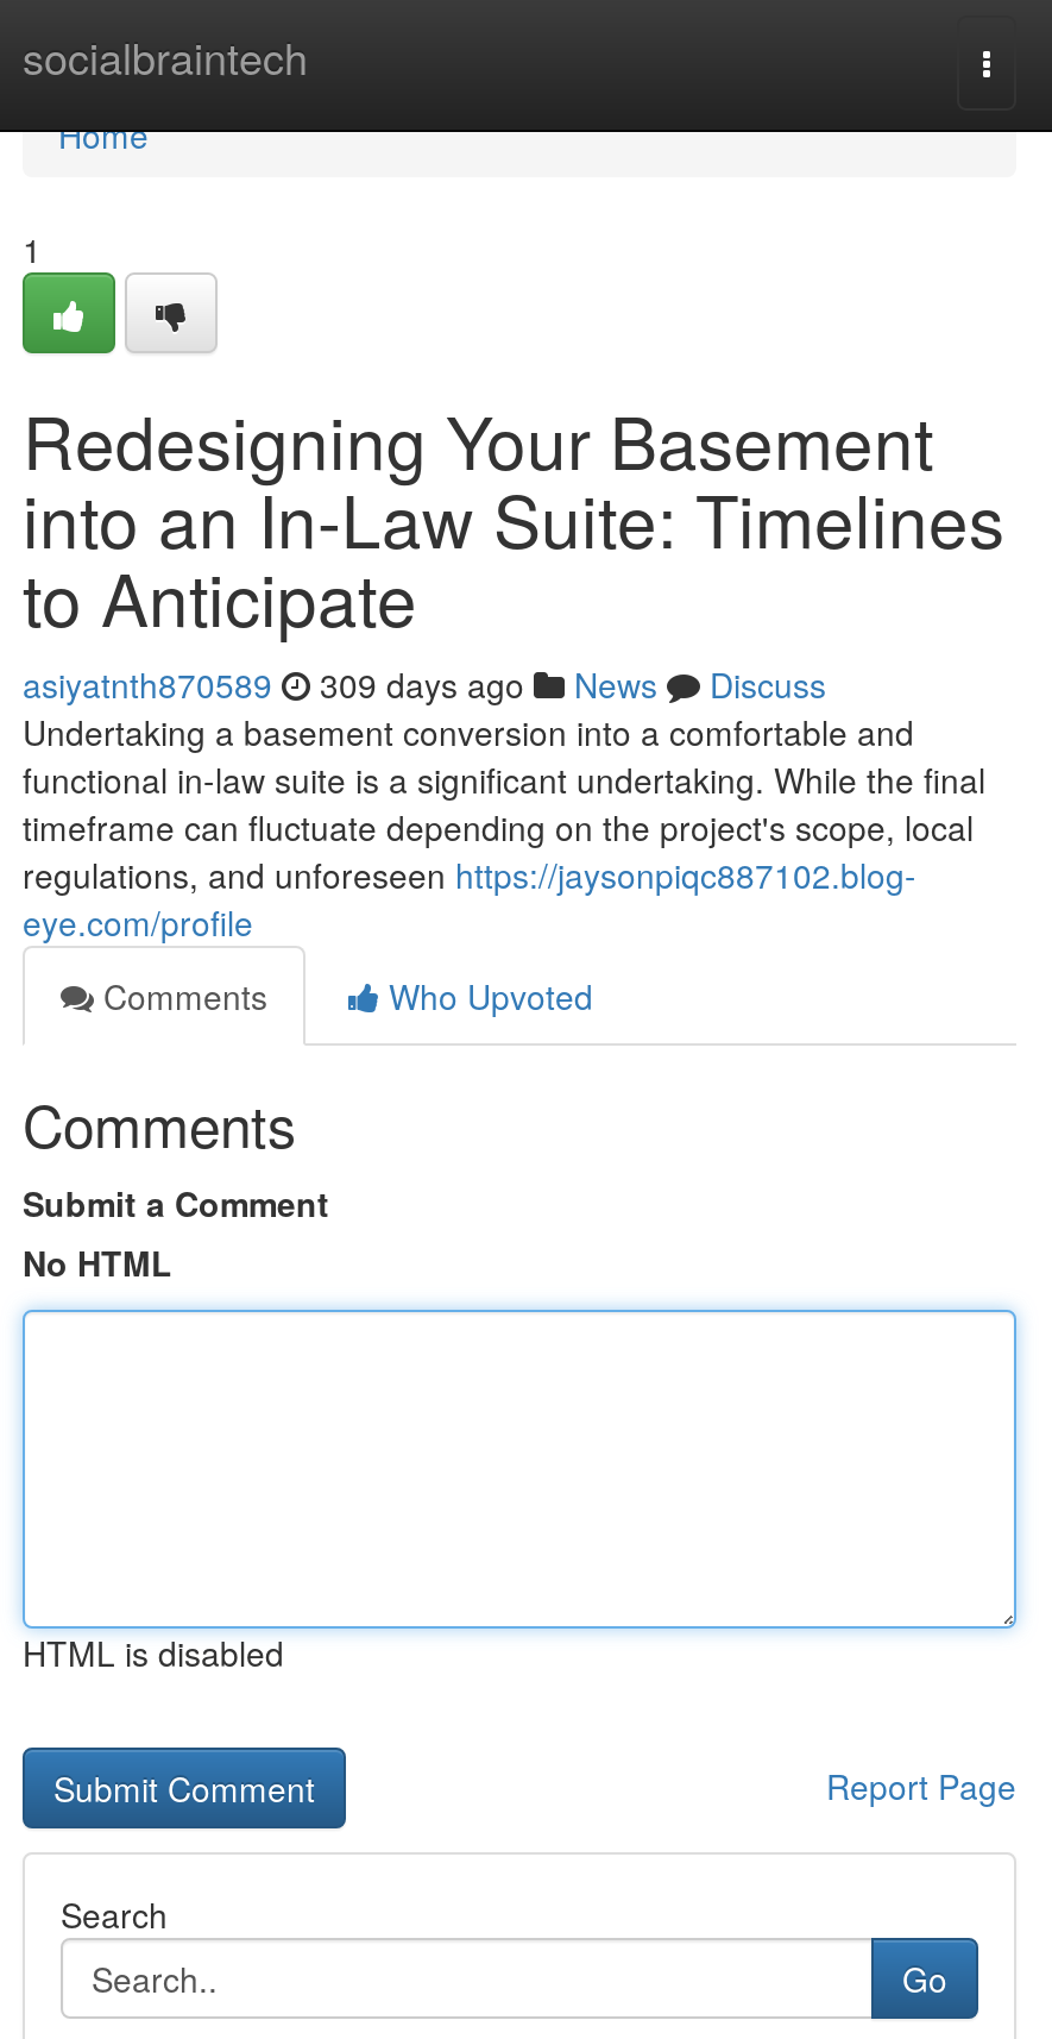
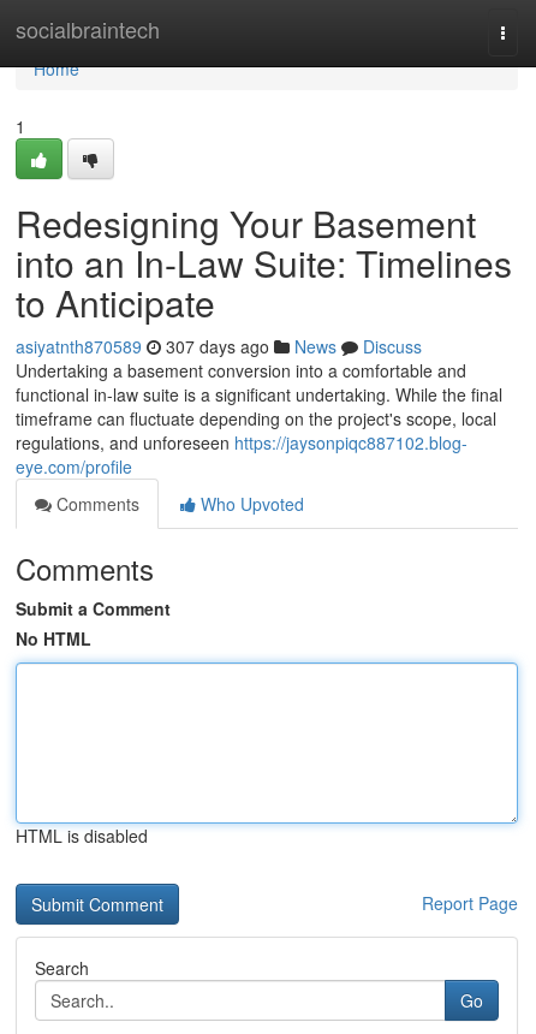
- asiyatnth870589 309 days ago News Discuss
+ asiyatnth870589 307 days ago News Discuss
